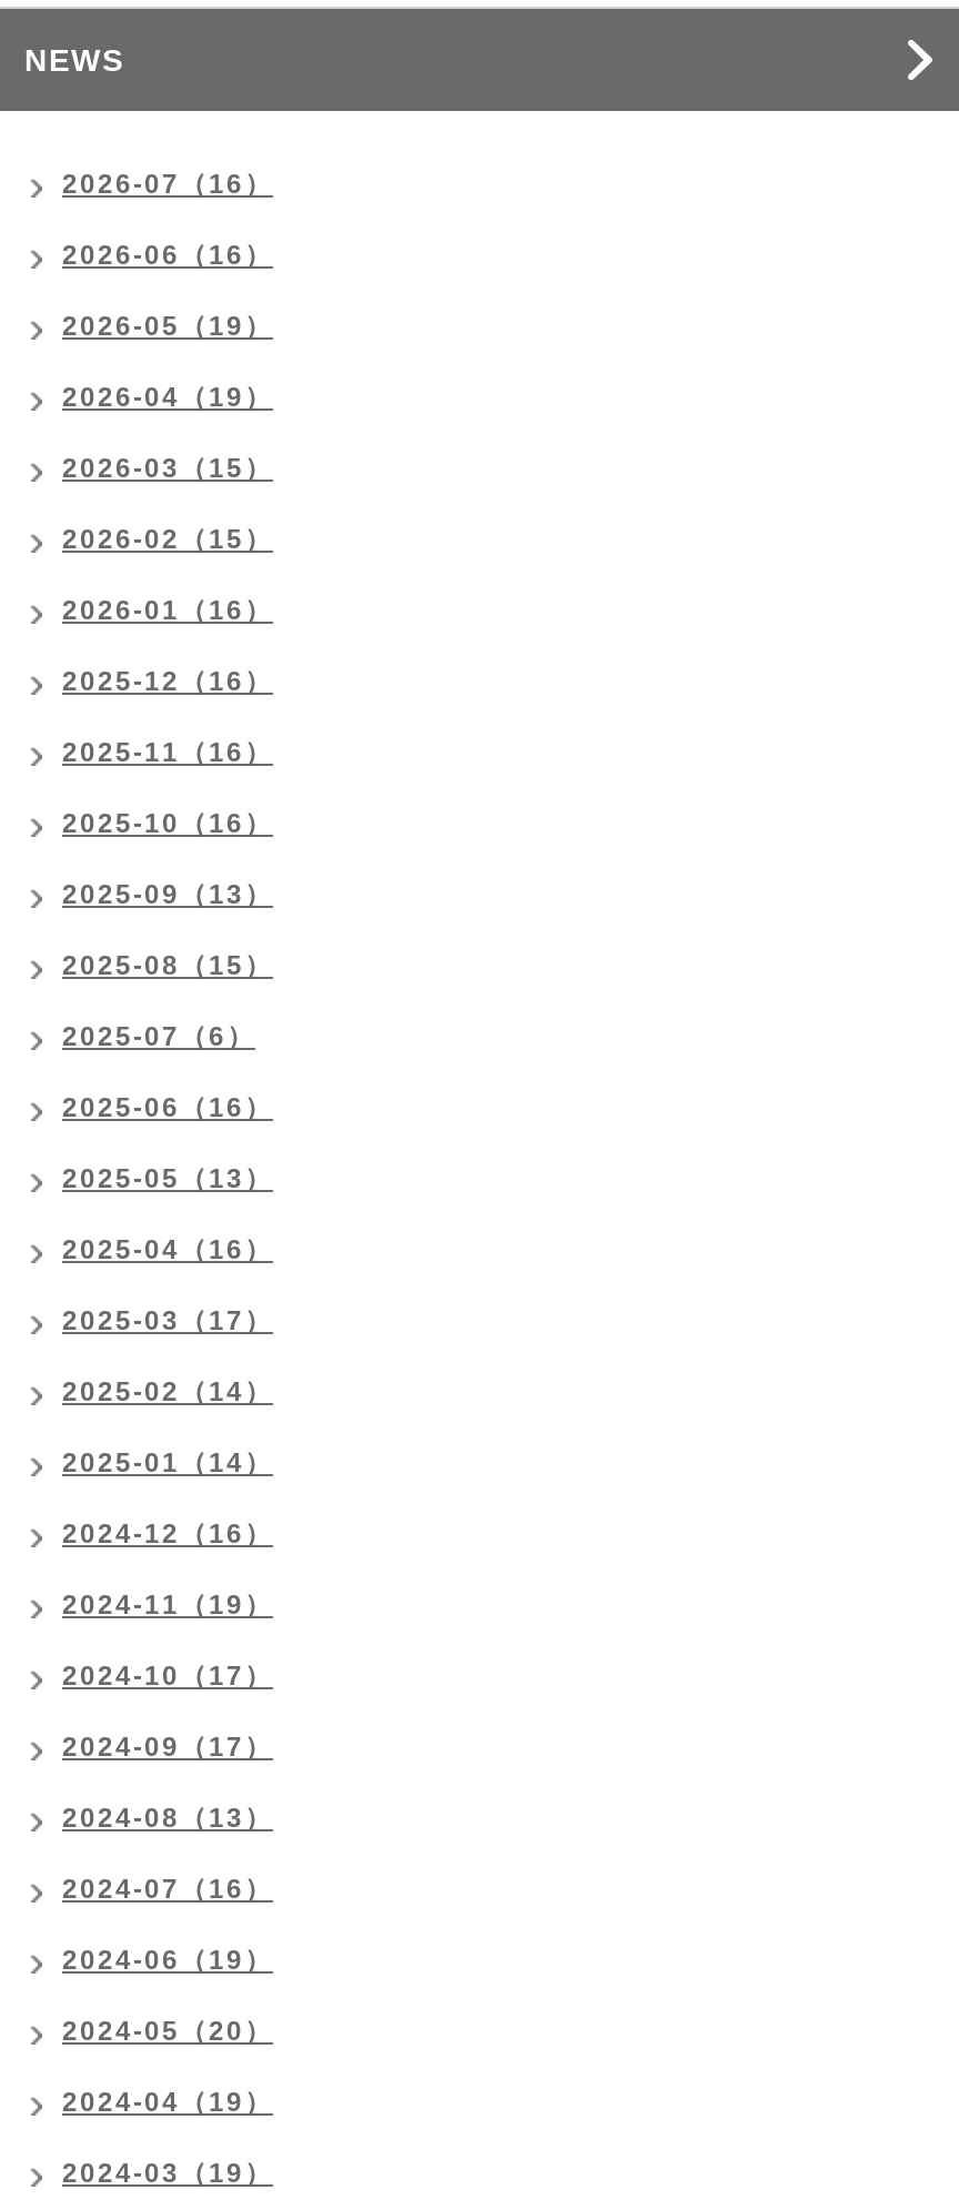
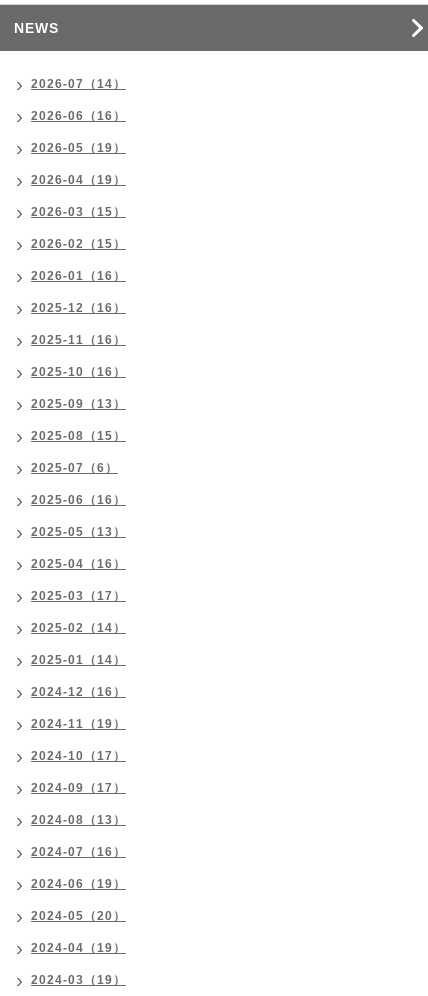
- 2026-07（16）
+ 2026-07（14）
